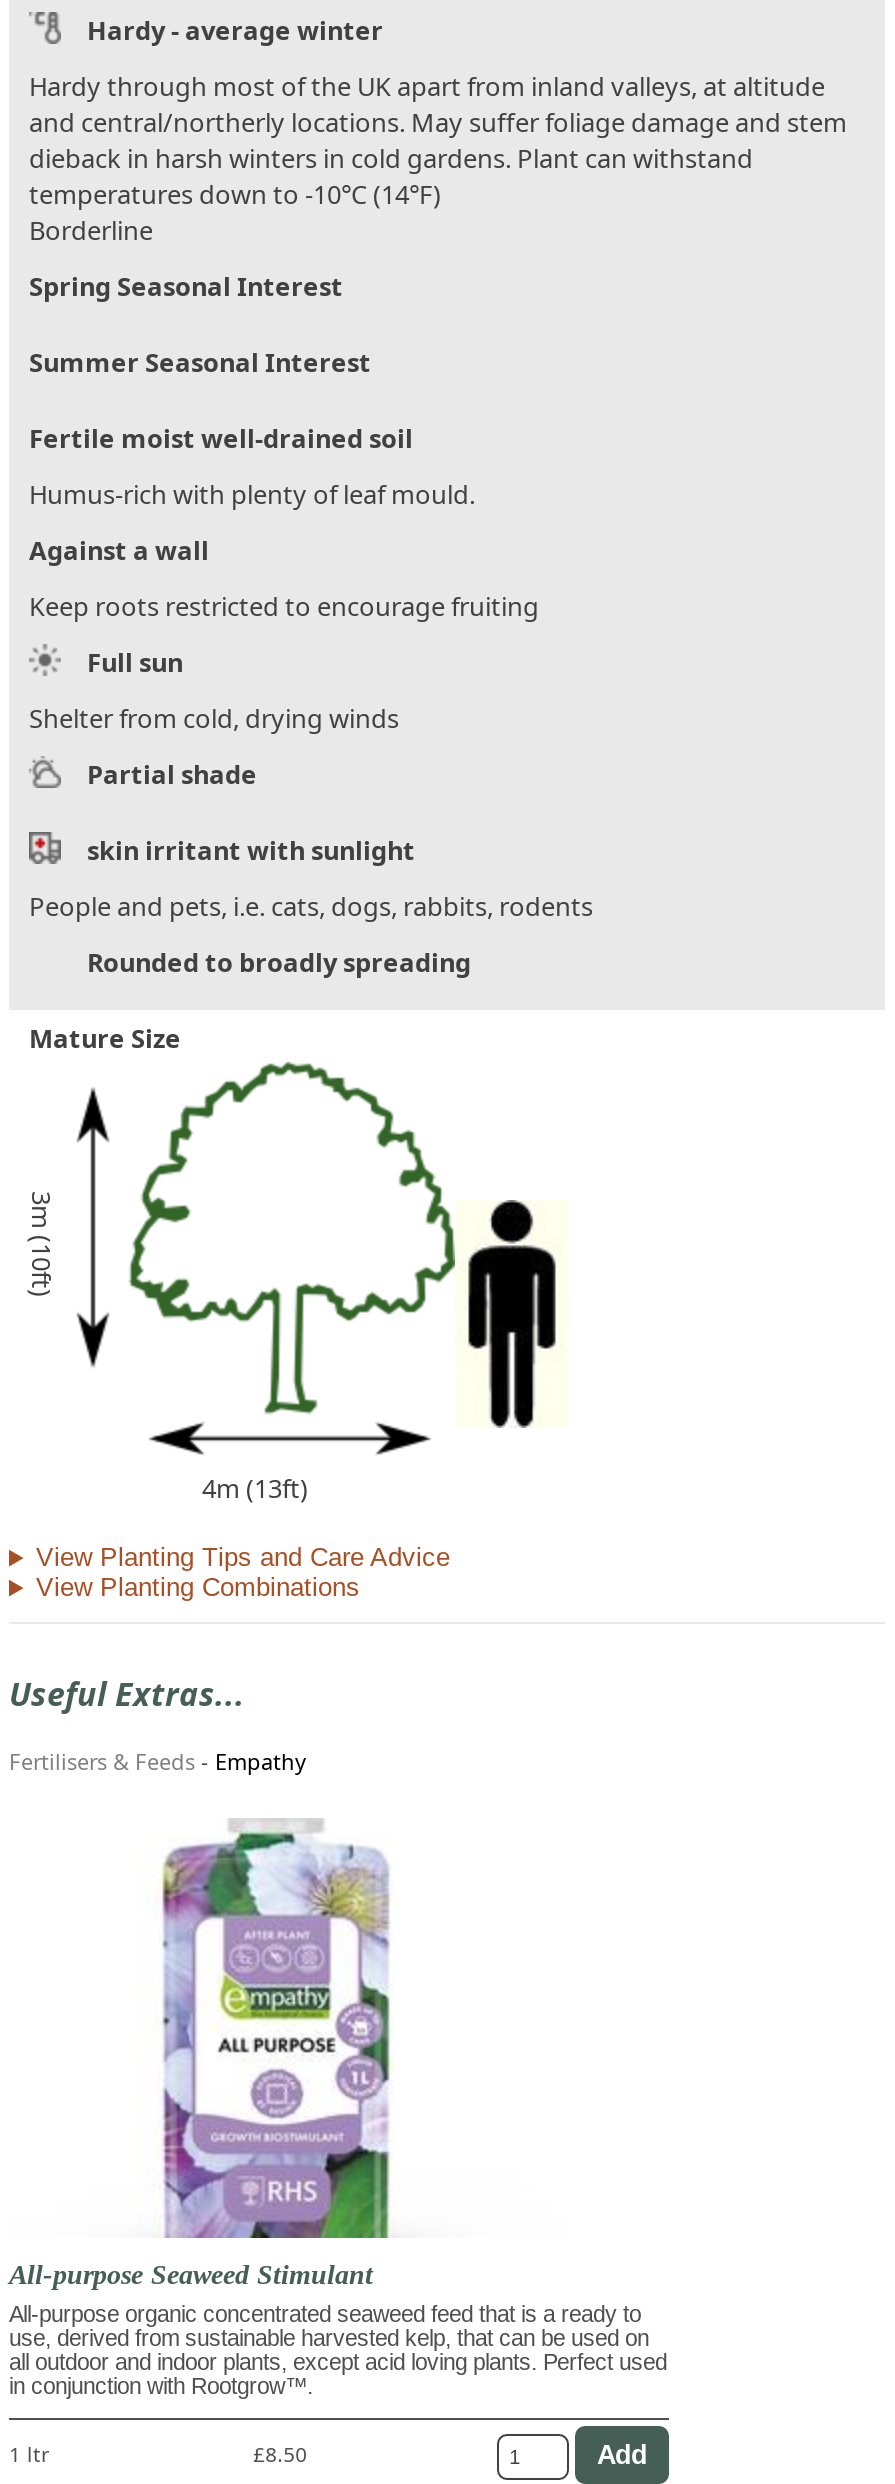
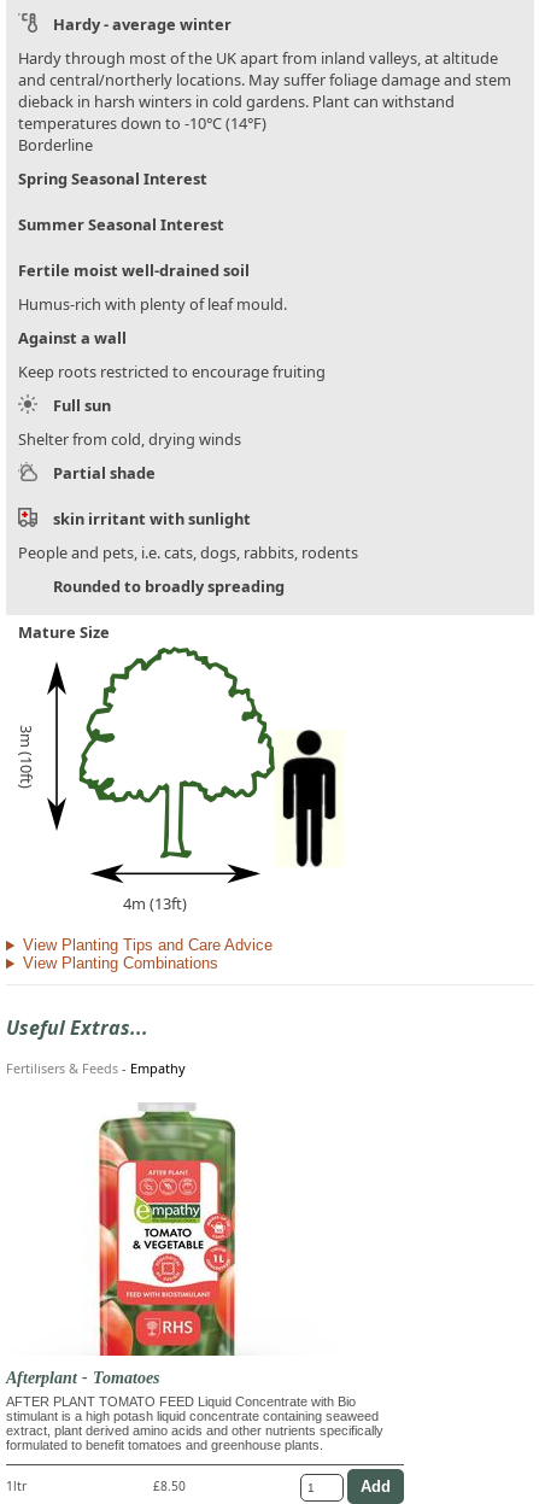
- [image]
- All-purpose Seaweed Stimulant
- All-purpose organic concentrated seaweed feed that is a ready to
- use, derived from sustainable harvested kelp, that can be used on
- all outdoor and indoor plants, except acid loving plants. Perfect used
- in conjunction with Rootgrow™.
+ [image]
+ Afterplant - Tomatoes
+ AFTER PLANT TOMATO FEED Liquid Concentrate with Bio
+ stimulant is a high potash liquid concentrate containing seaweed
+ extract, plant derived amino acids and other nutrients specifically
+ formulated to benefit tomatoes and greenhouse plants.

- 1 ltr
+ 1ltr
